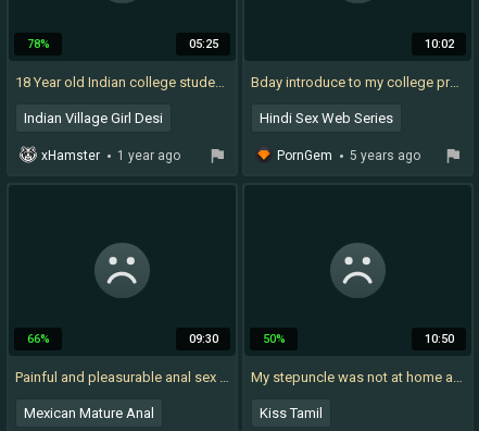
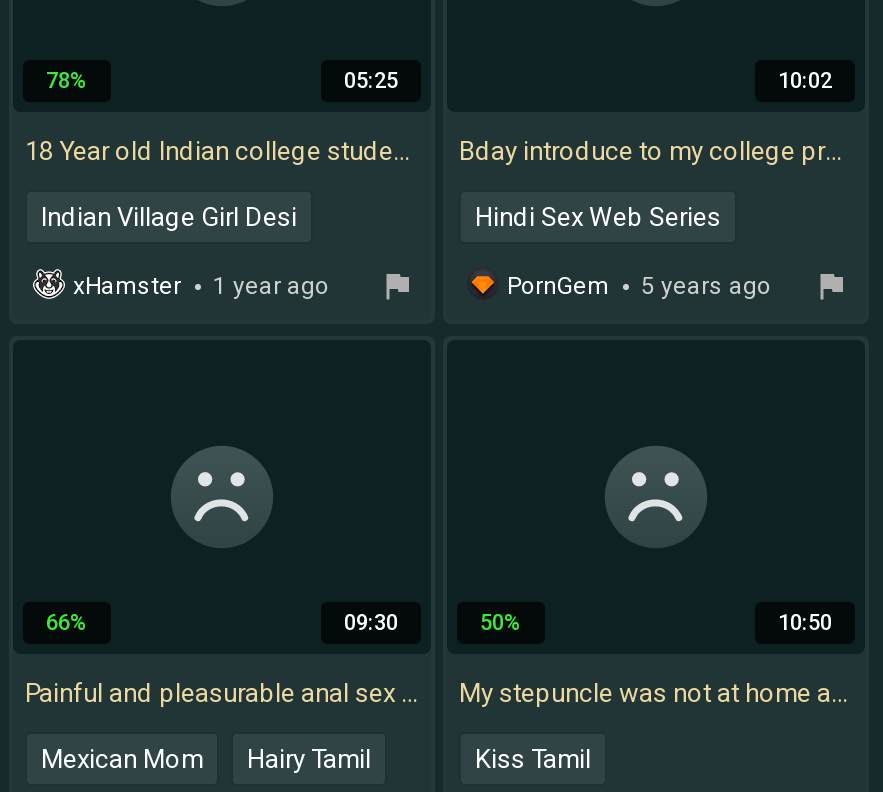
- Mexican Mature Anal
+ Mexican Mom
+ Hairy Tamil
